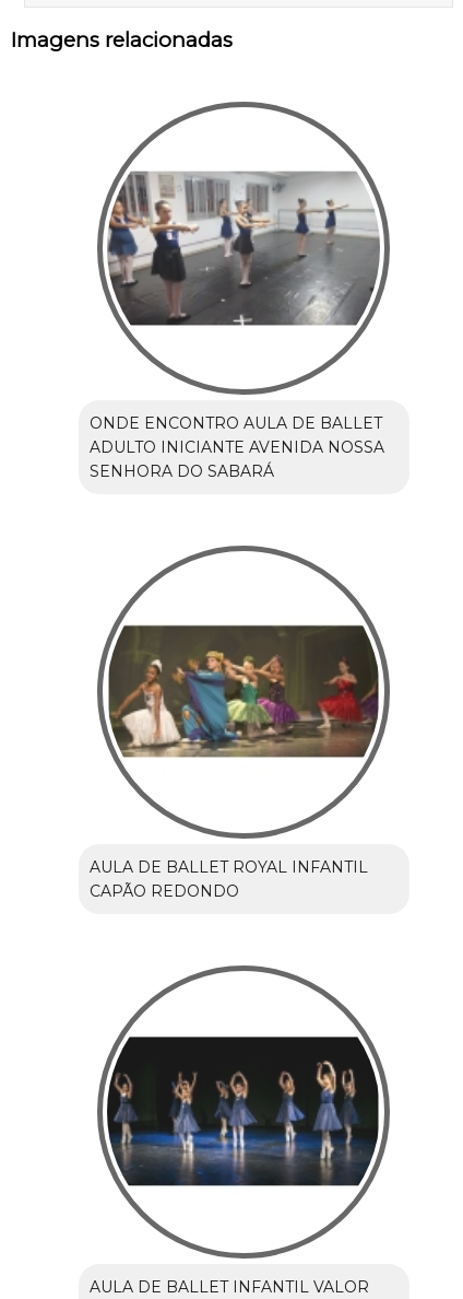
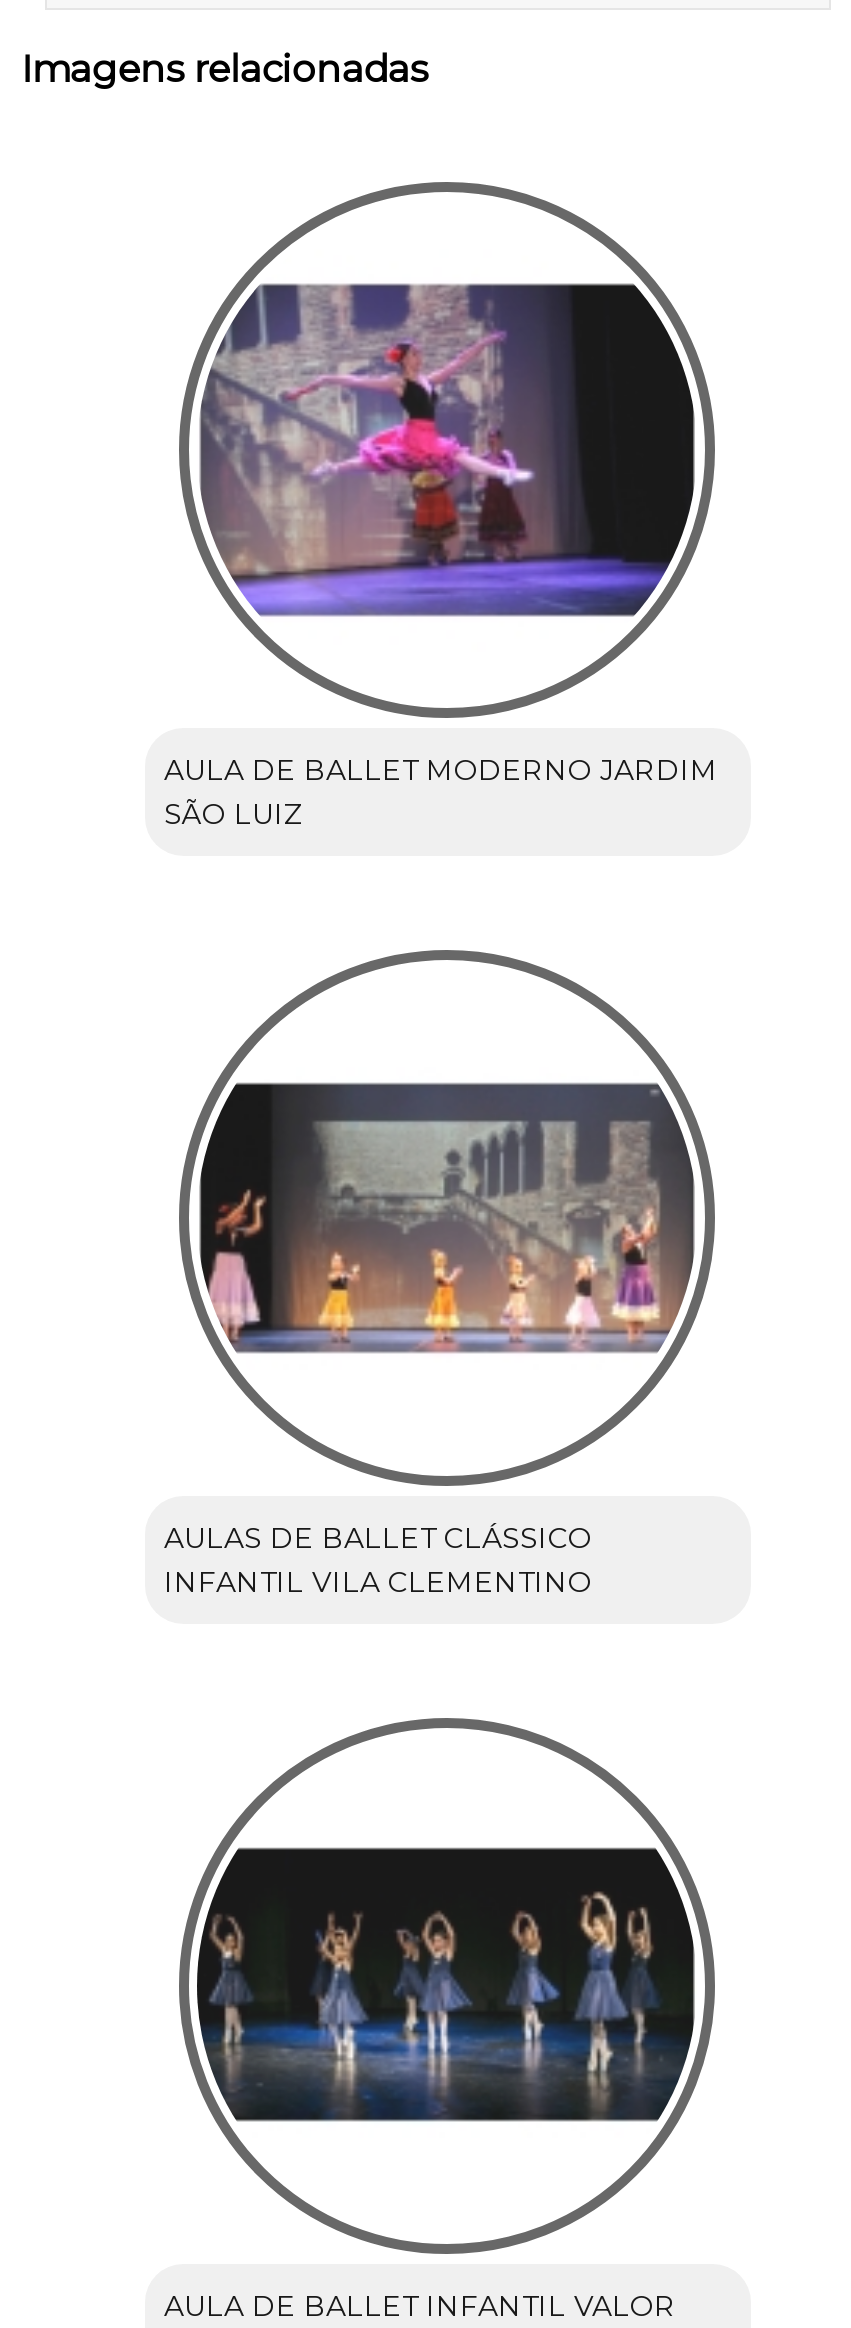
- [image]
+ [image]

- ONDE ENCONTRO AULA DE BALLET
- ADULTO INICIANTE AVENIDA NOSSA
- SENHORA DO SABARÁ
+ AULA DE BALLET MODERNO JARDIM
+ SÃO LUIZ

- [image]
+ [image]

- AULA DE BALLET ROYAL INFANTIL
- CAPÃO REDONDO
+ AULAS DE BALLET CLÁSSICO
+ INFANTIL VILA CLEMENTINO
